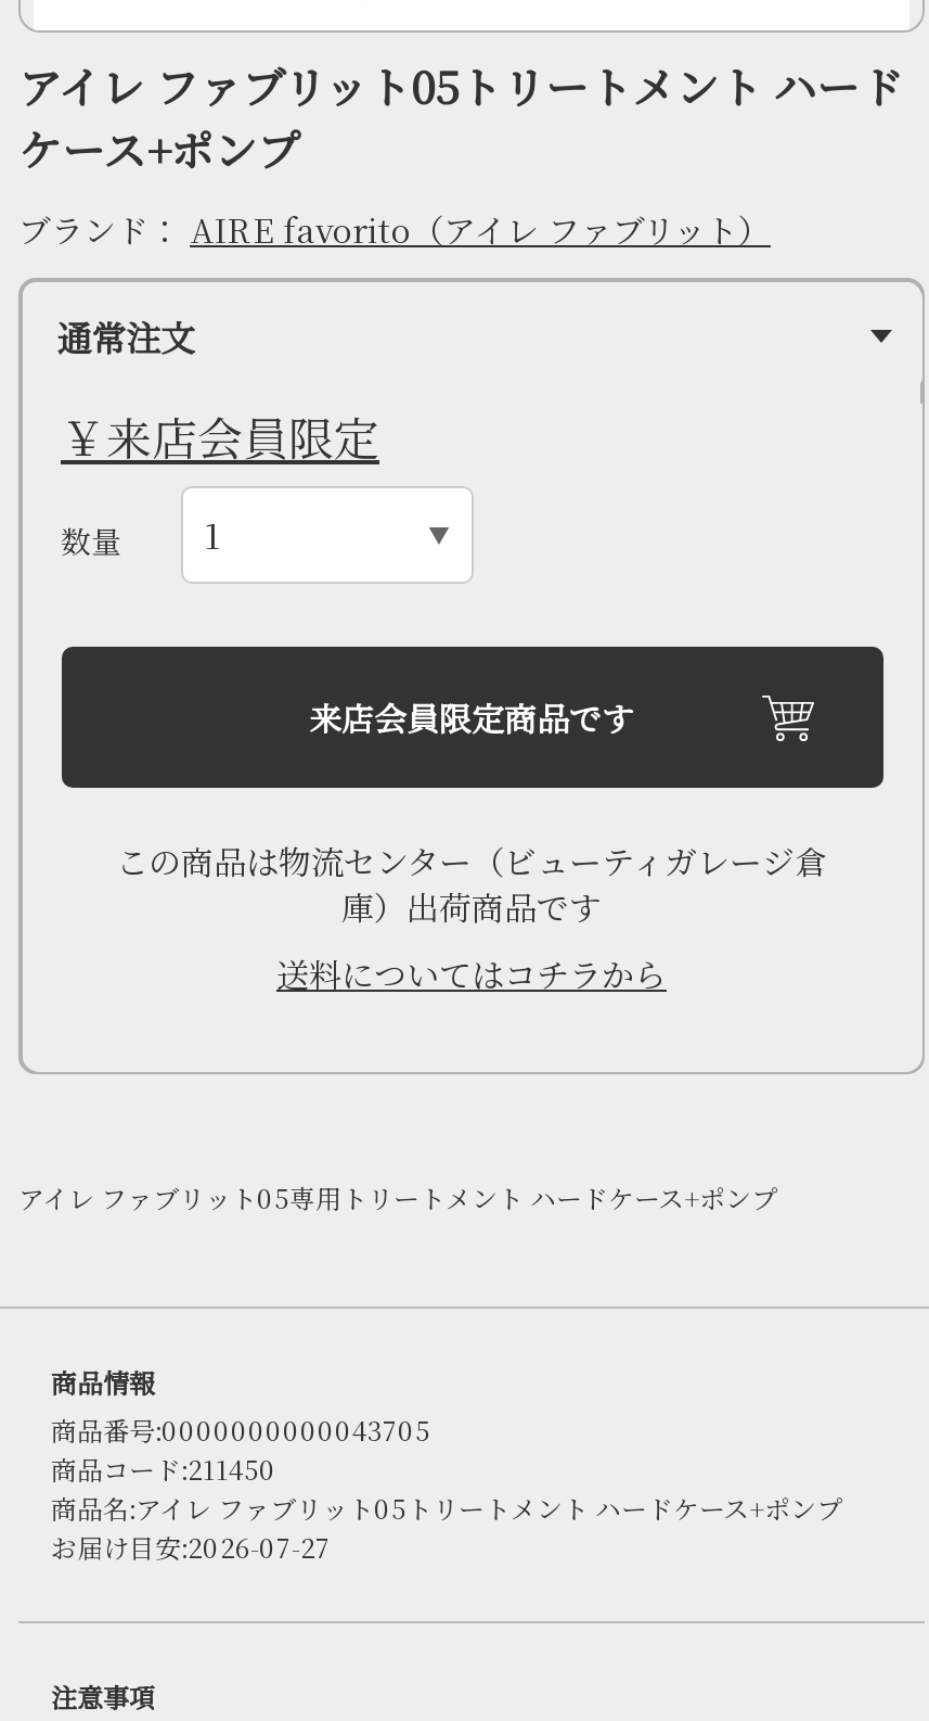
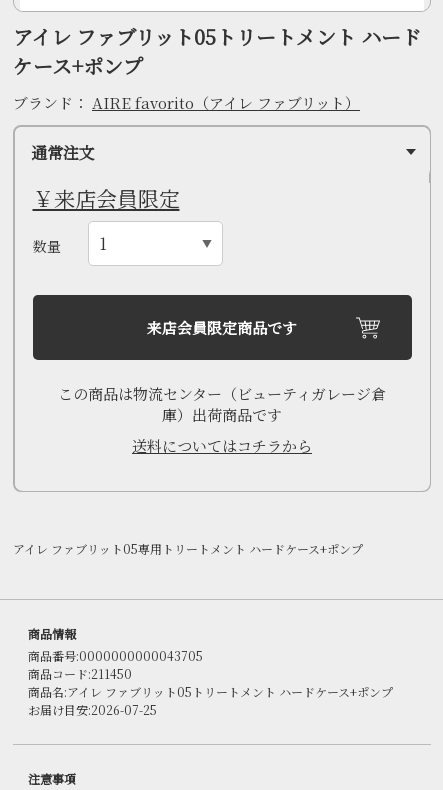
- お届け目安:2026-07-27
+ お届け目安:2026-07-25
